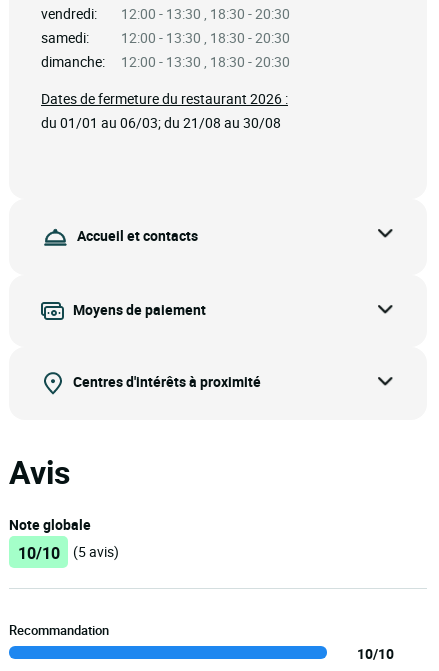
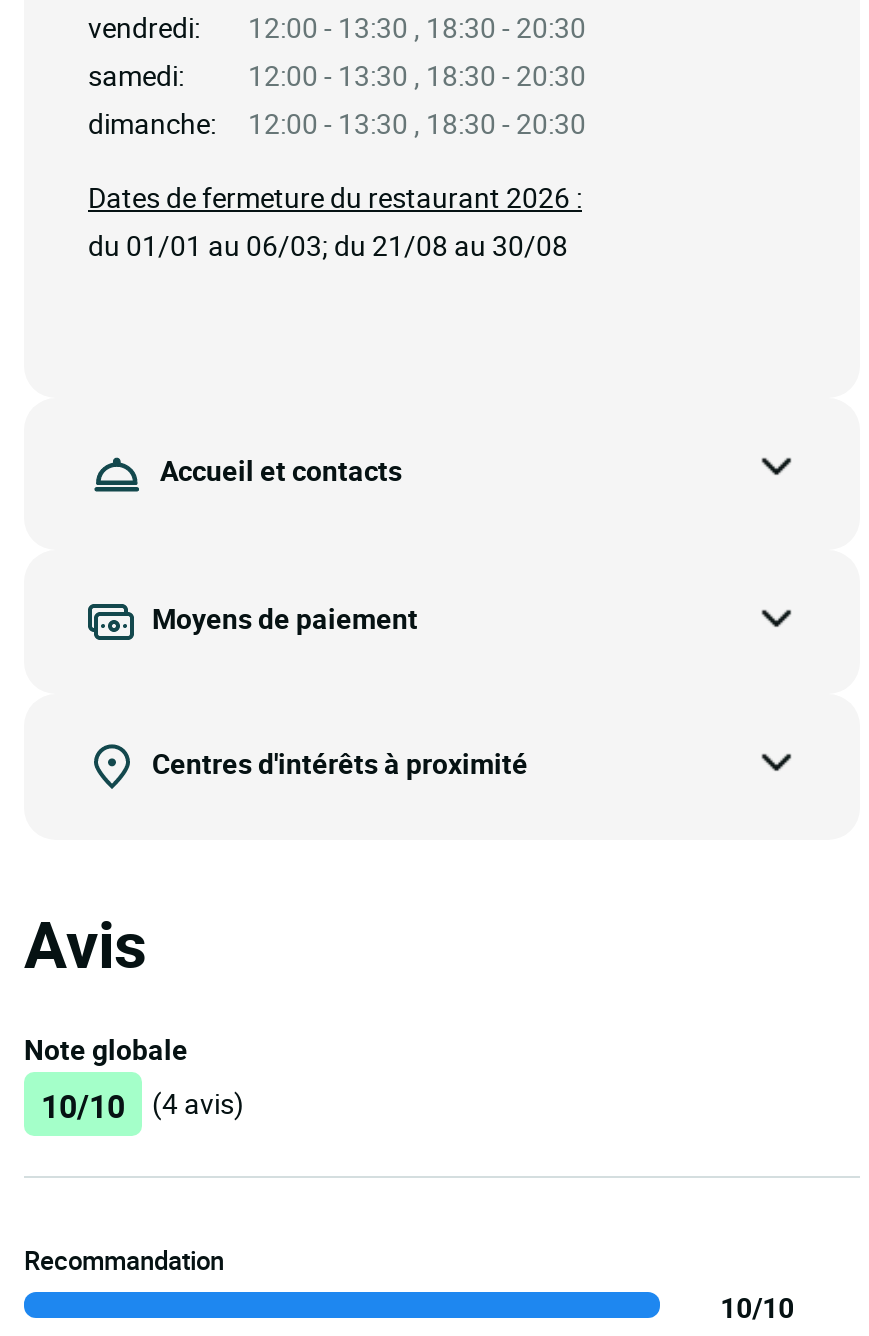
- 10/10 (5 avis)
+ 10/10 (4 avis)
